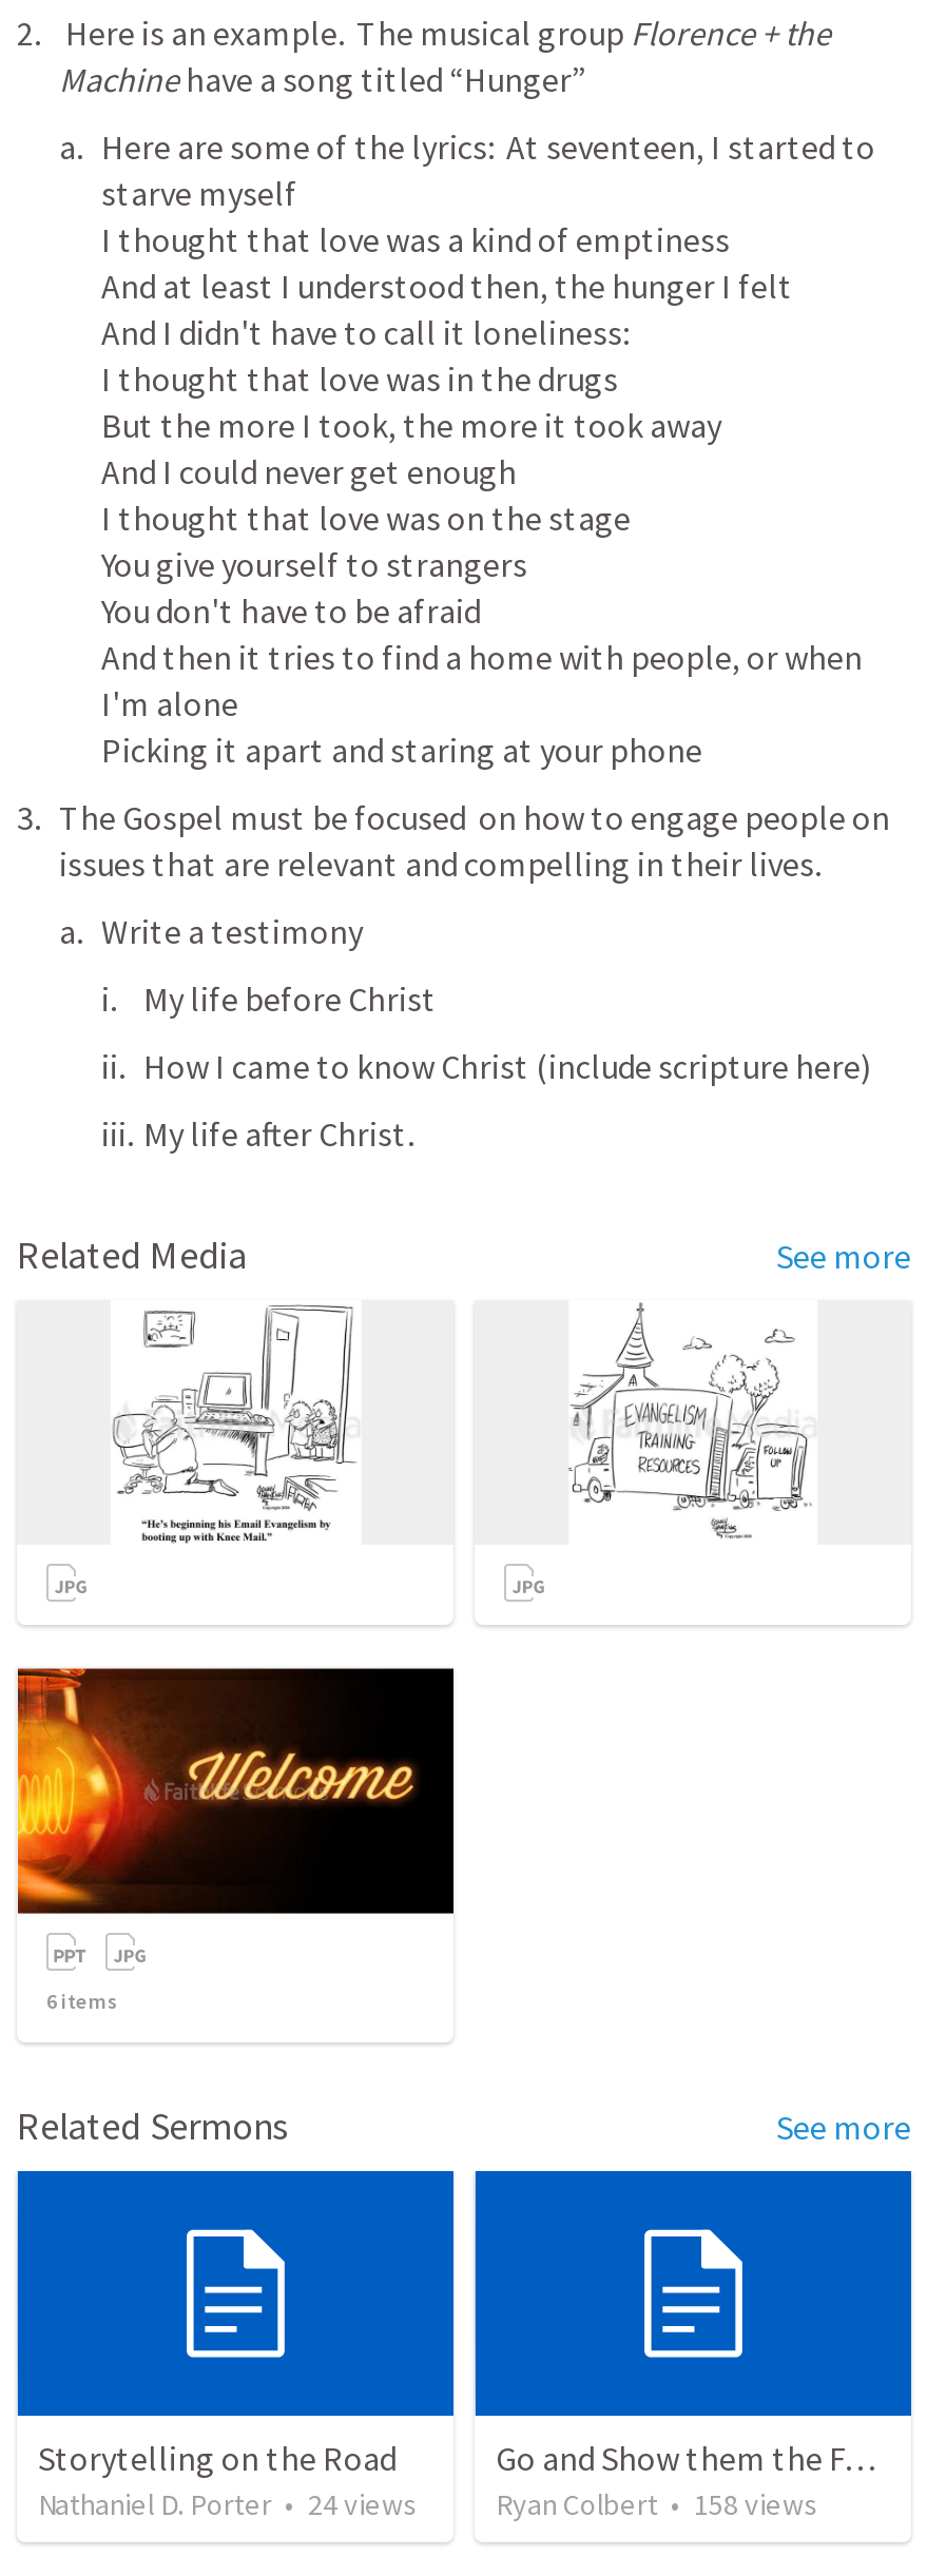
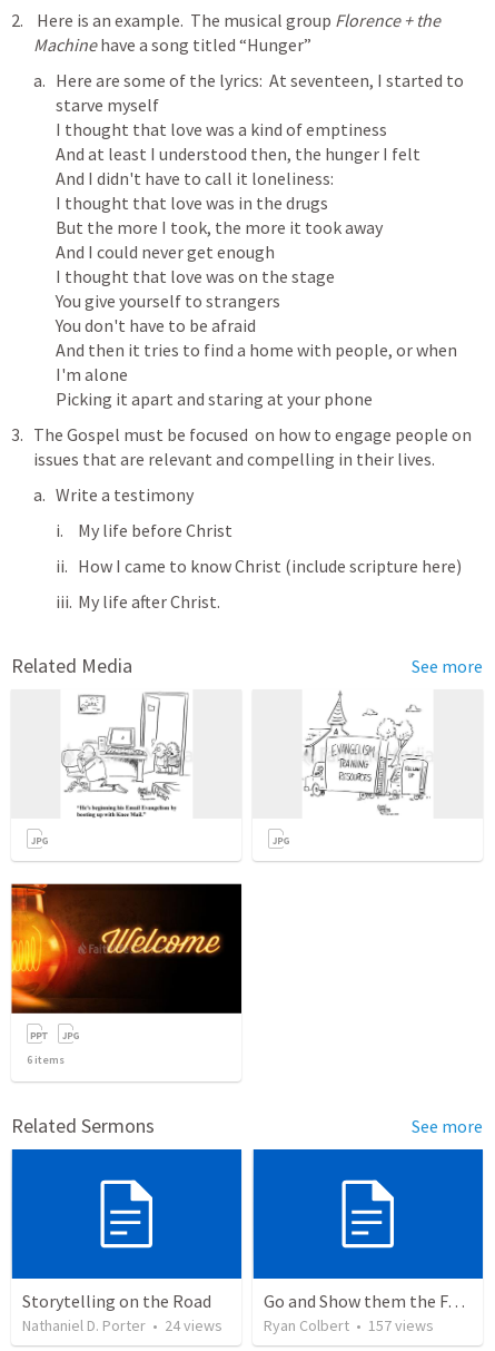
- Ryan Colbert • 158 views
+ Ryan Colbert • 157 views
